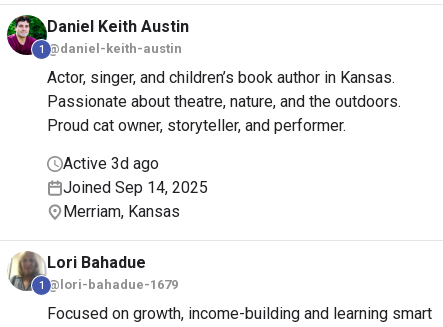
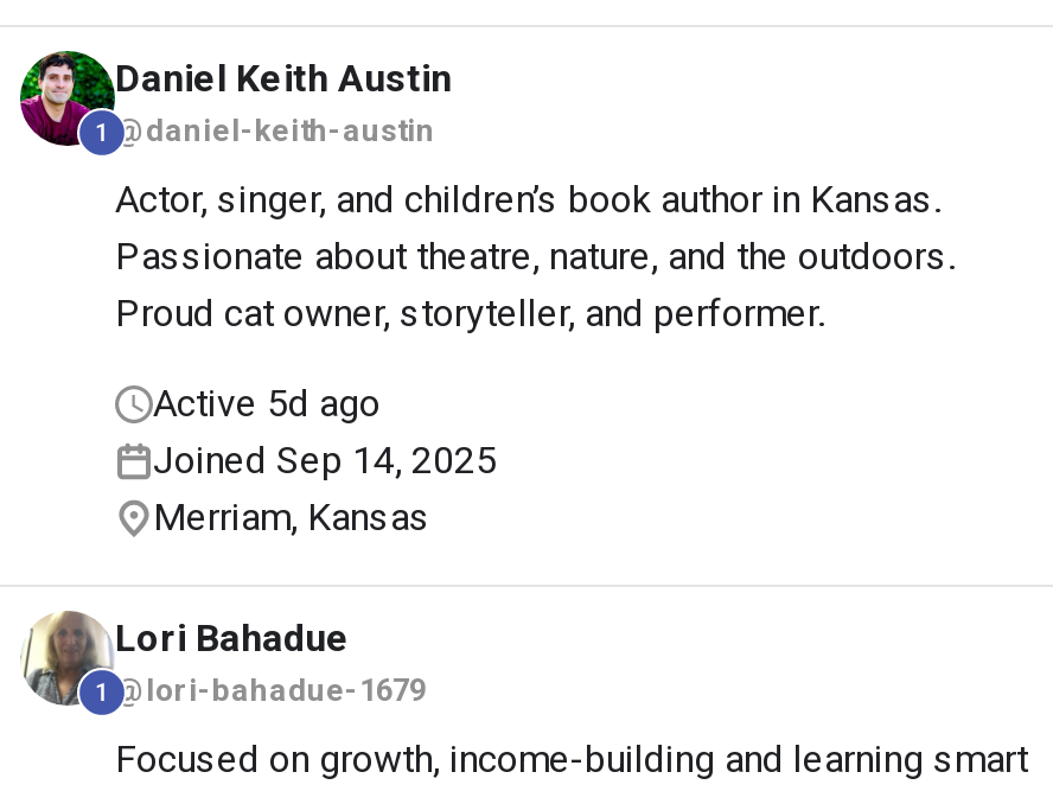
- Active 3d ago
+ Active 5d ago
